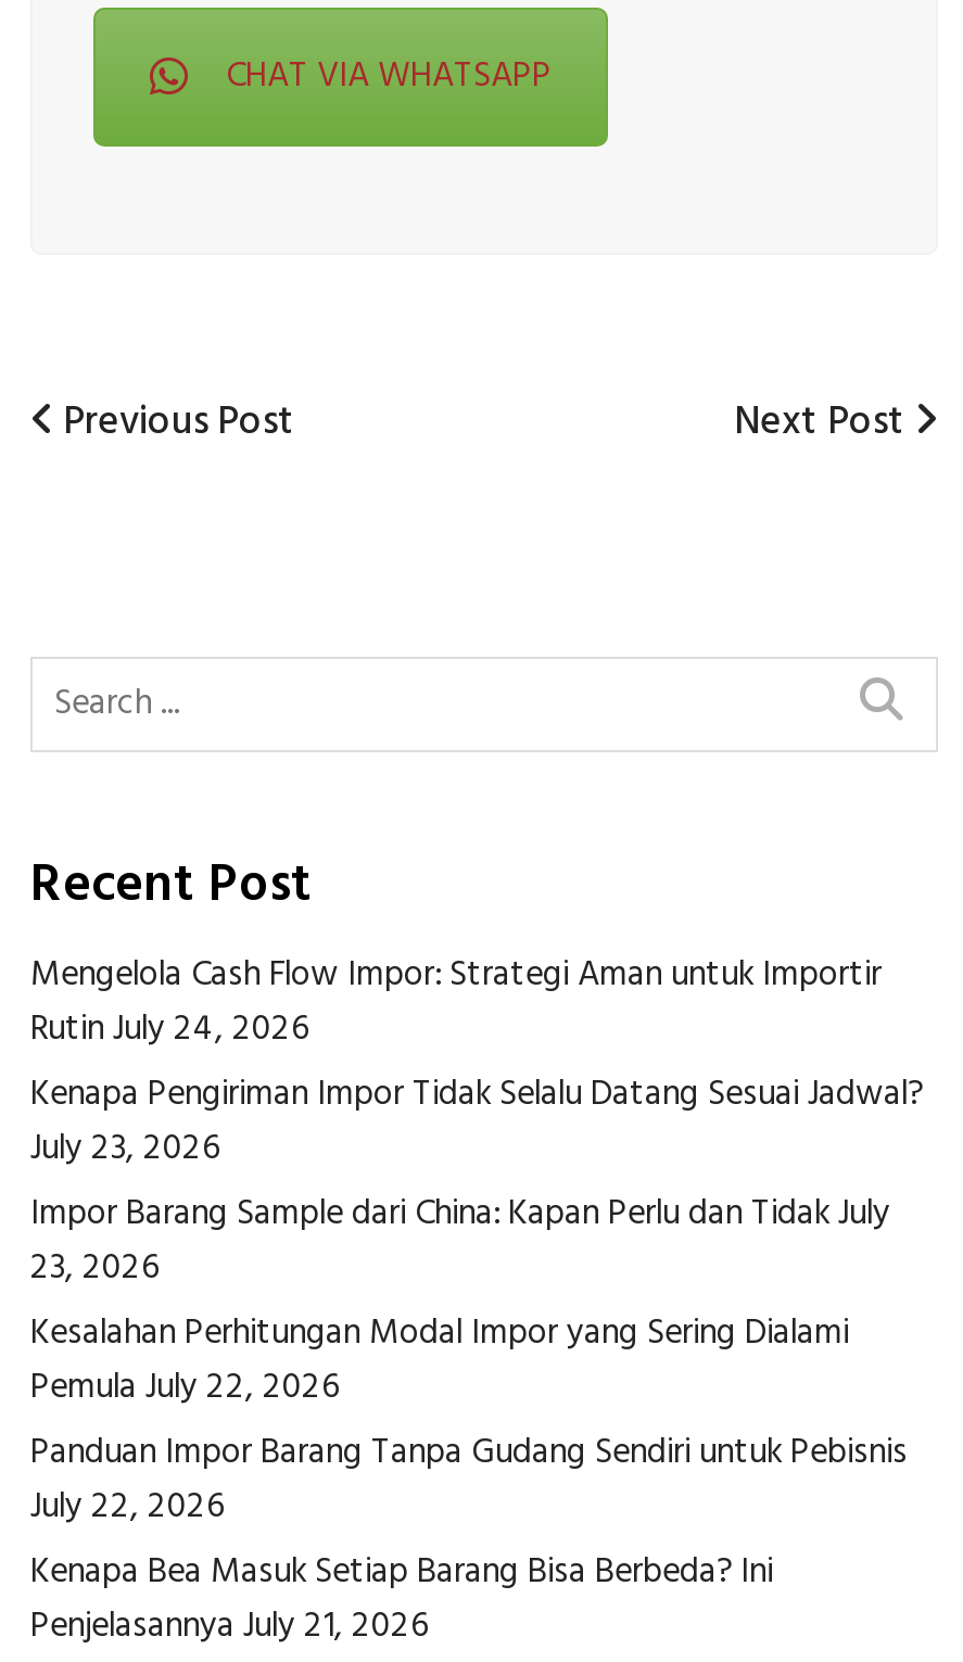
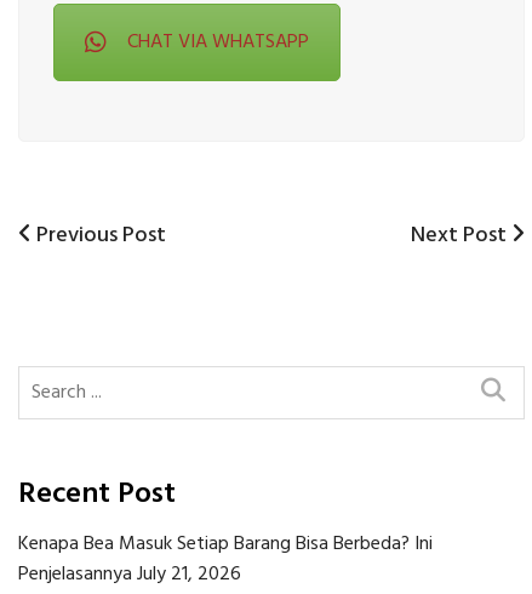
- Mengelola Cash Flow Impor: Strategi Aman untuk Importir
- Rutin July 24, 2026
- Kenapa Pengiriman Impor Tidak Selalu Datang Sesuai Jadwal?
- July 23, 2026
- Impor Barang Sample dari China: Kapan Perlu dan Tidak July
- 23, 2026
- Kesalahan Perhitungan Modal Impor yang Sering Dialami
- Pemula July 22, 2026
- Panduan Impor Barang Tanpa Gudang Sendiri untuk Pebisnis
- July 22, 2026
